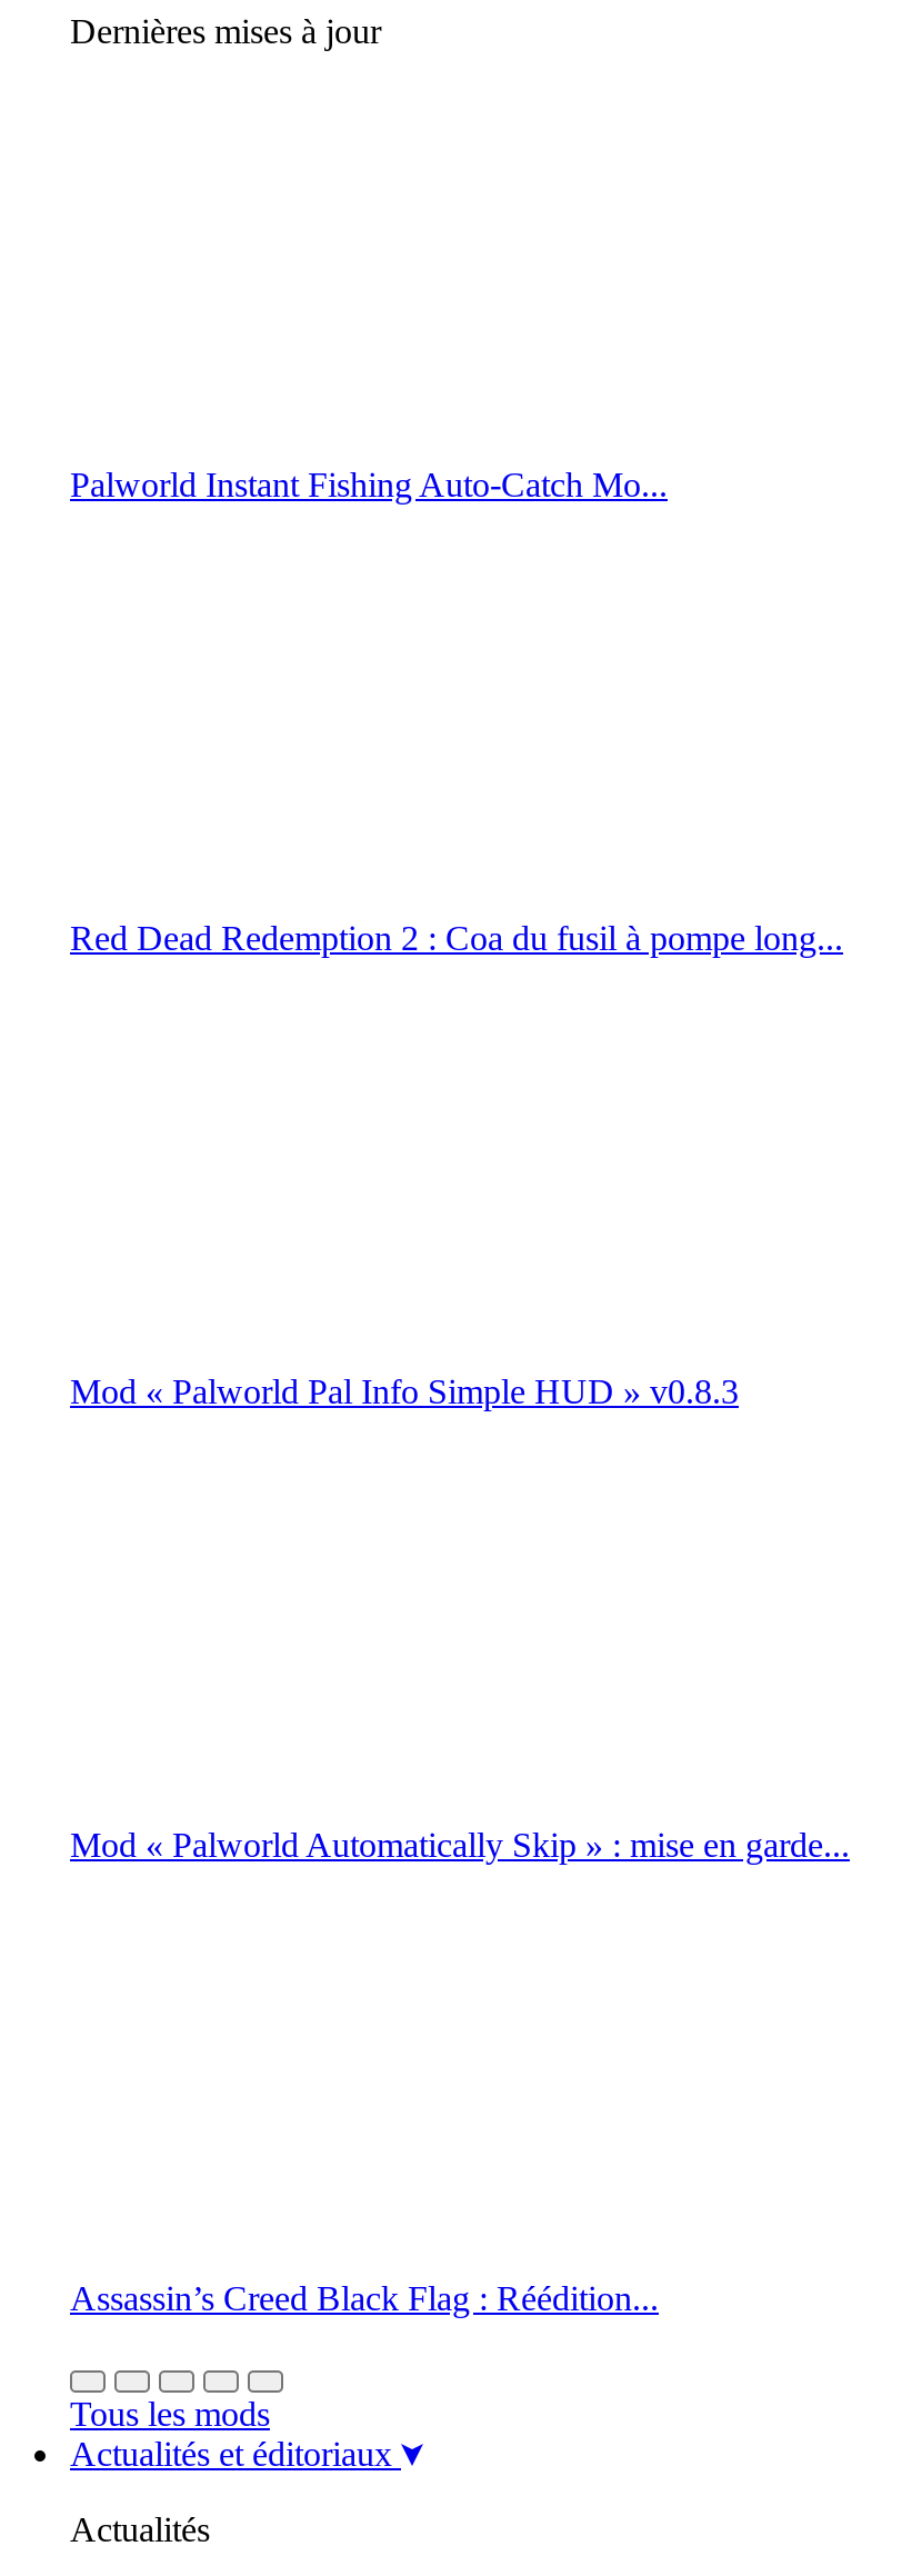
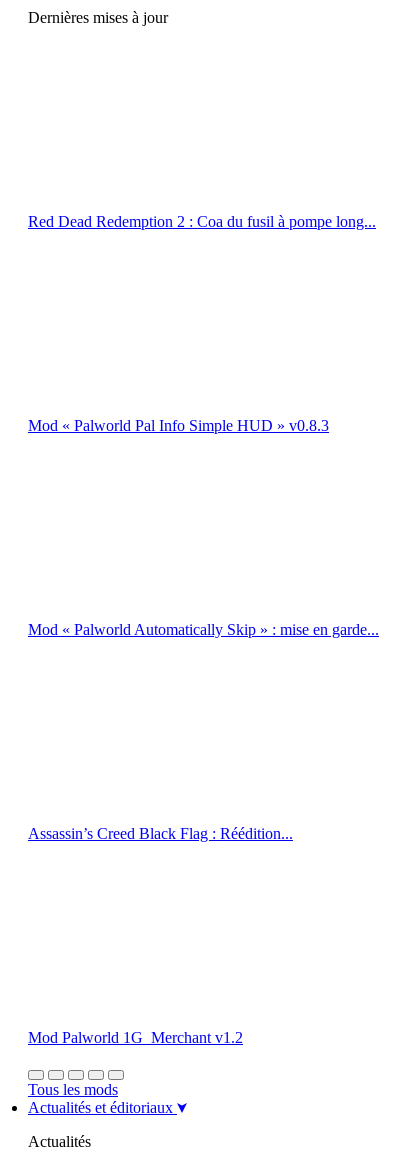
- Palworld Instant Fishing Auto-Catch Mo...

moved up: Red Dead Redemption 2 : Coa du fusil à pompe long... | Mod « Palworld Pal Info Simple HUD » v0.8.3 | Mod « Palworld Automatically Skip » : mise en garde... | Assassin’s Creed Black Flag : Réédition...

+ Mod Palworld 1G_Merchant v1.2
